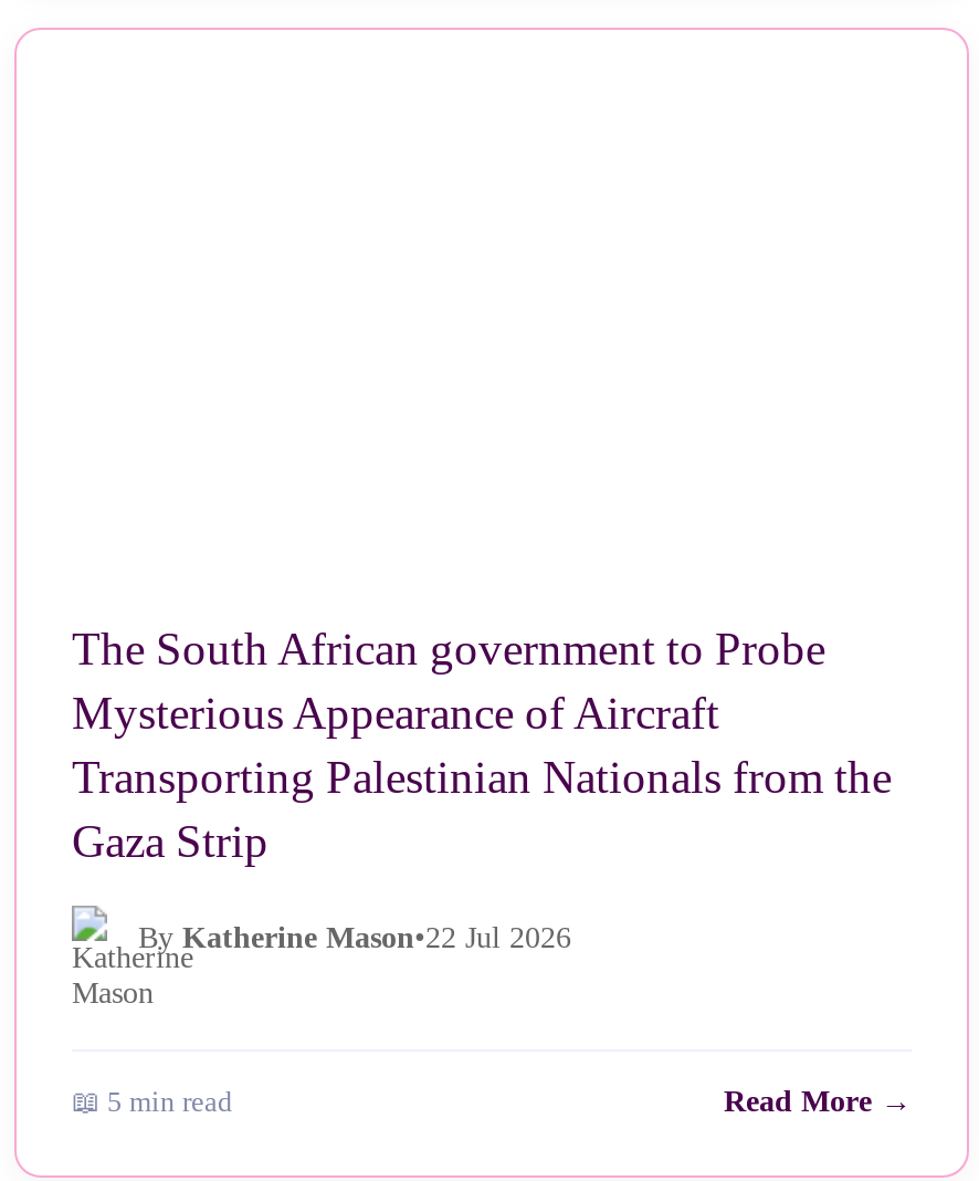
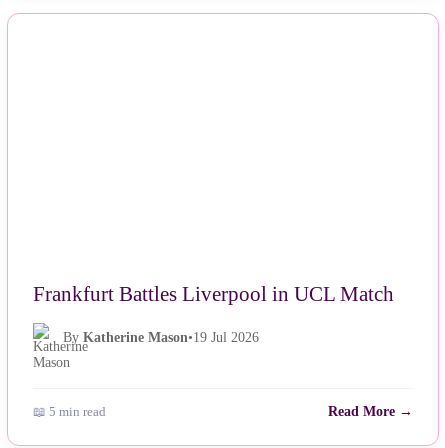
- The South African government to Probe
- Mysterious Appearance of Aircraft
- Transporting Palestinian Nationals from the
- Gaza Strip
+ Frankfurt Battles Liverpool in UCL Match

- By Katherine Mason•22 Jul 2026
+ By Katherine Mason•19 Jul 2026
